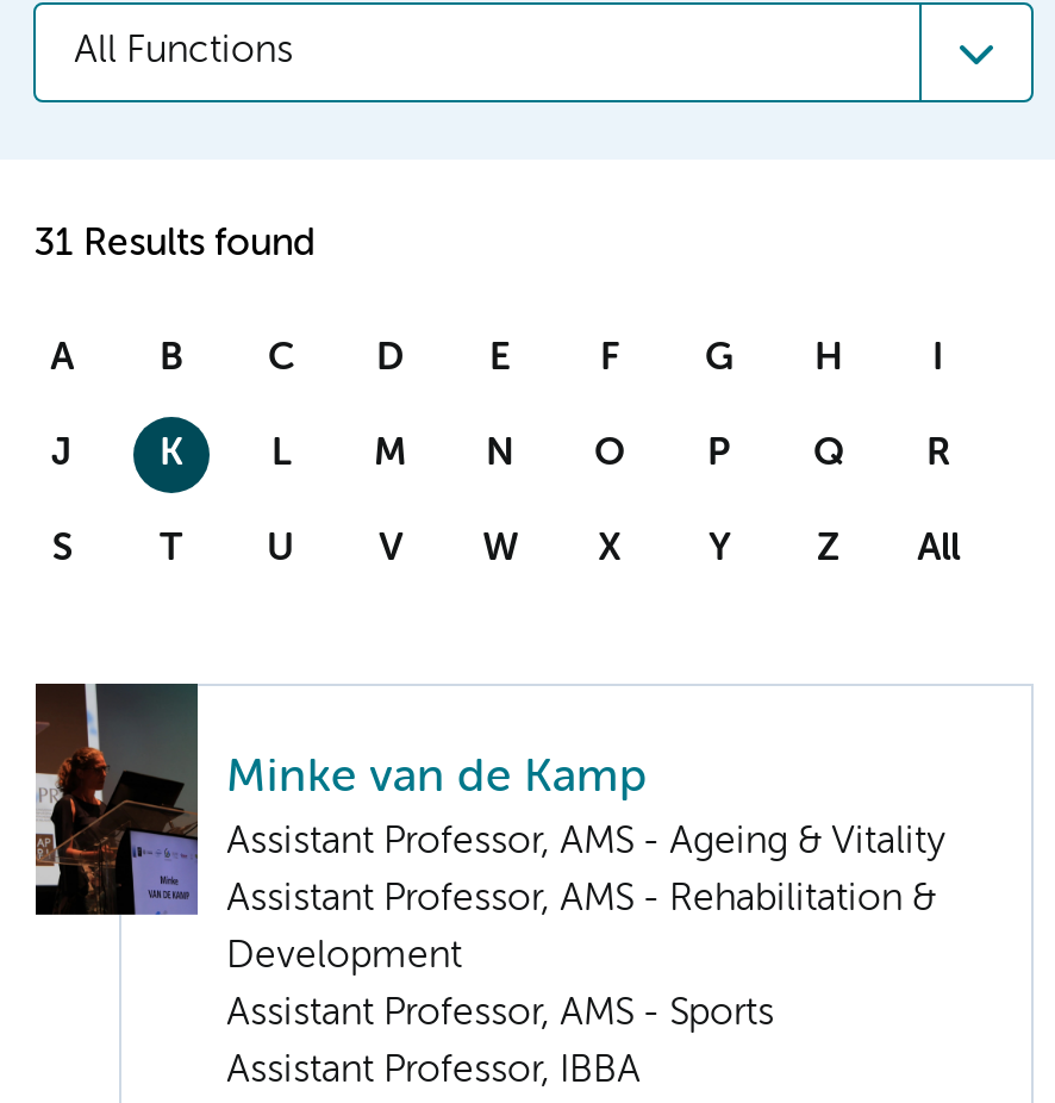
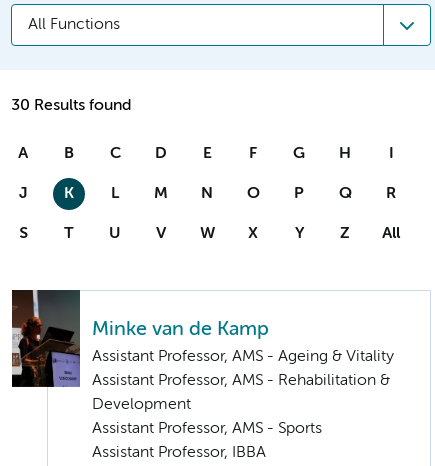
- 31 Results found
+ 30 Results found
